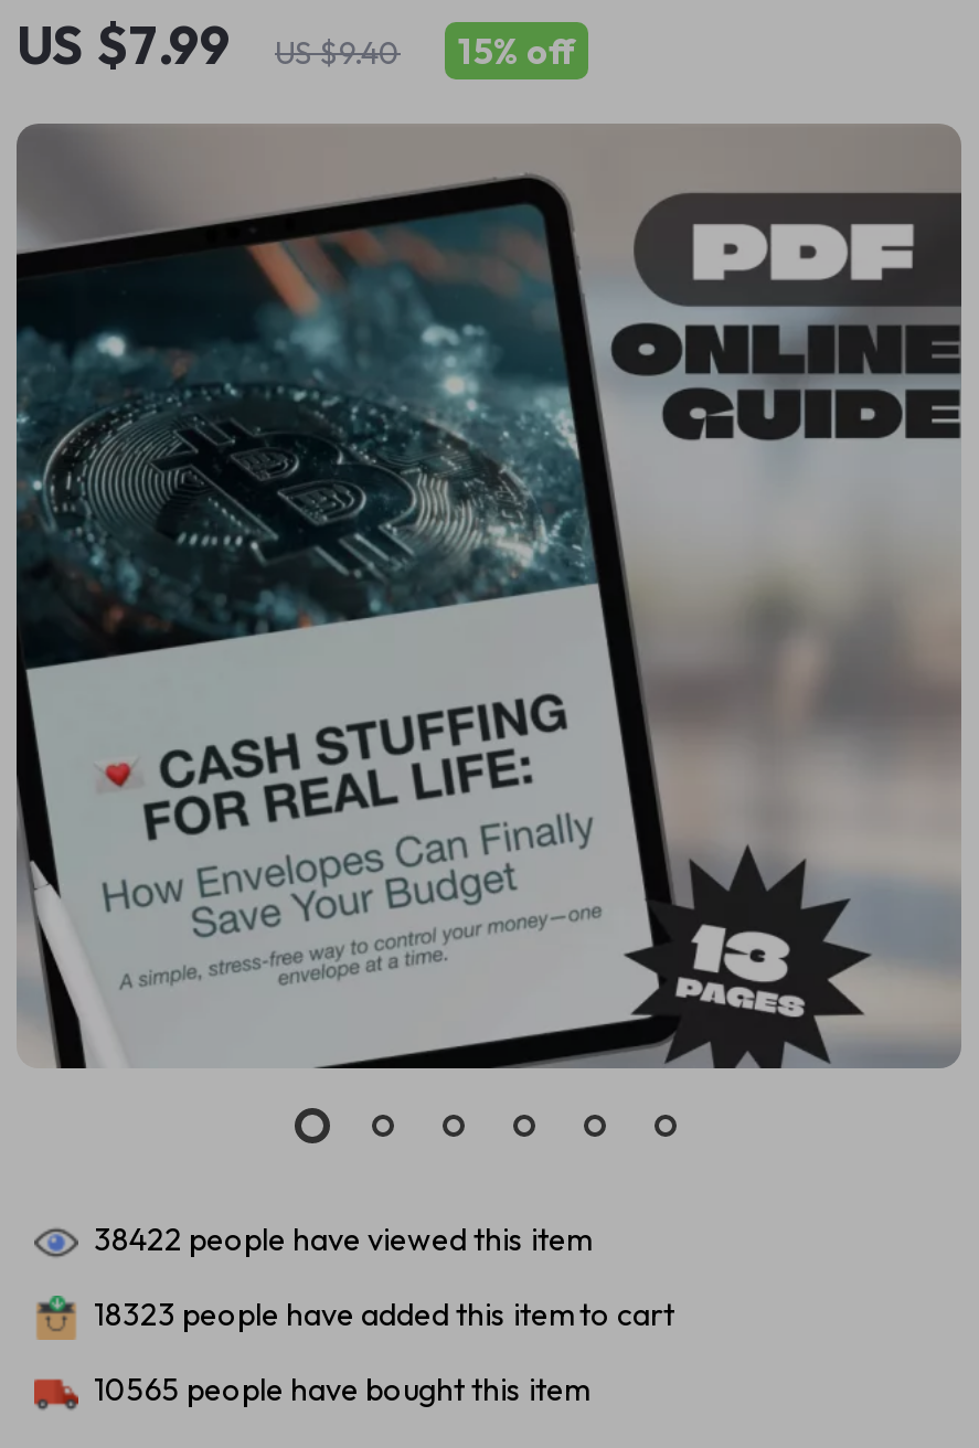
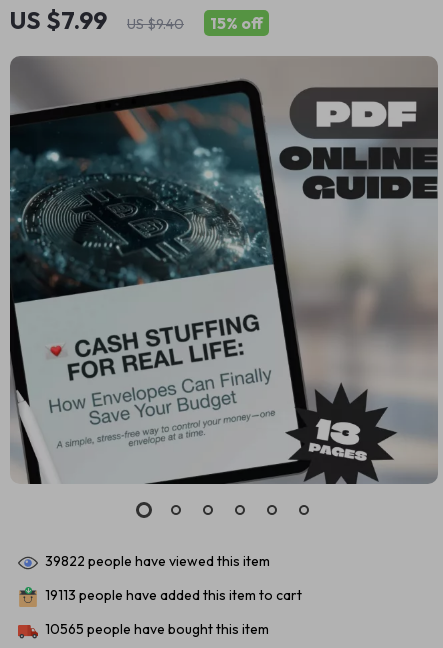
- 38422 people have viewed this item
+ 39822 people have viewed this item

- 18323 people have added this item to cart
+ 19113 people have added this item to cart
